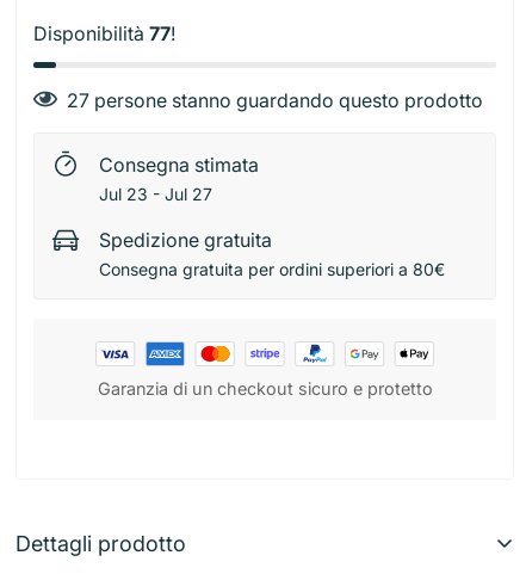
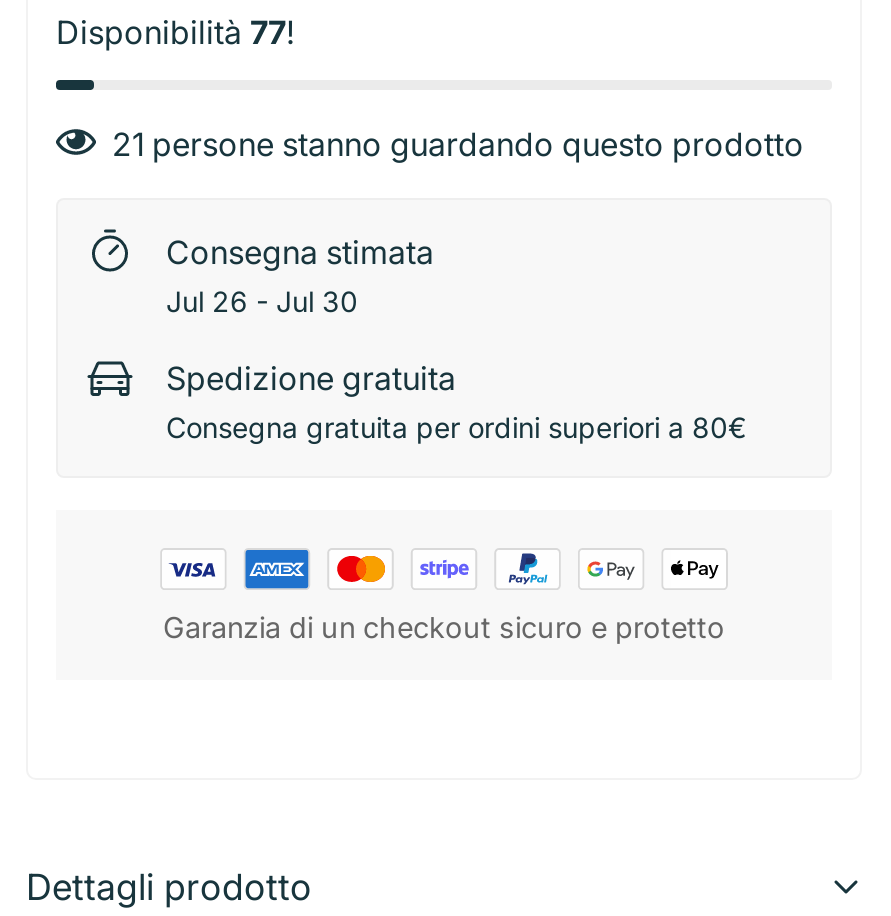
- 27 persone stanno guardando questo prodotto
+ 21 persone stanno guardando questo prodotto

- Jul 23 - Jul 27
+ Jul 26 - Jul 30
